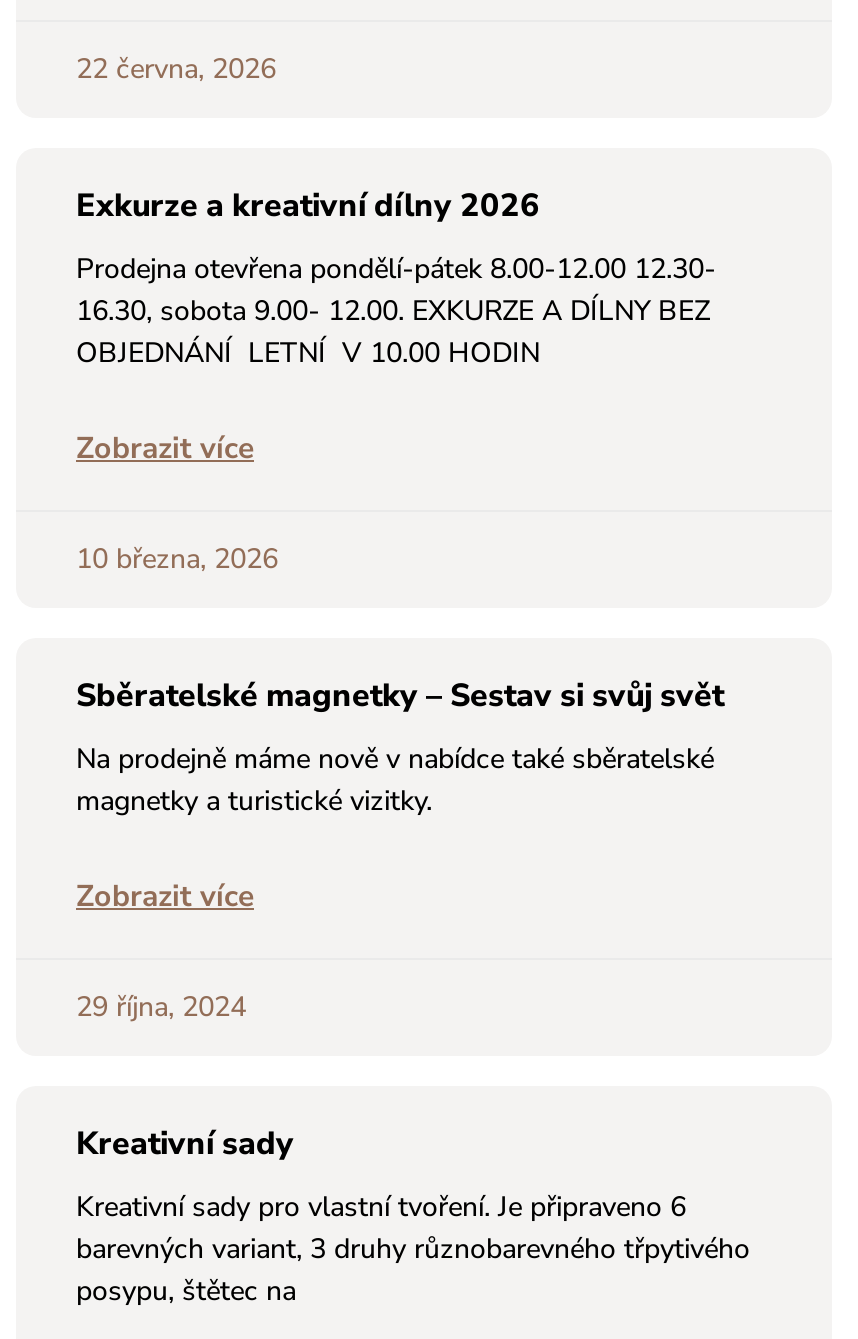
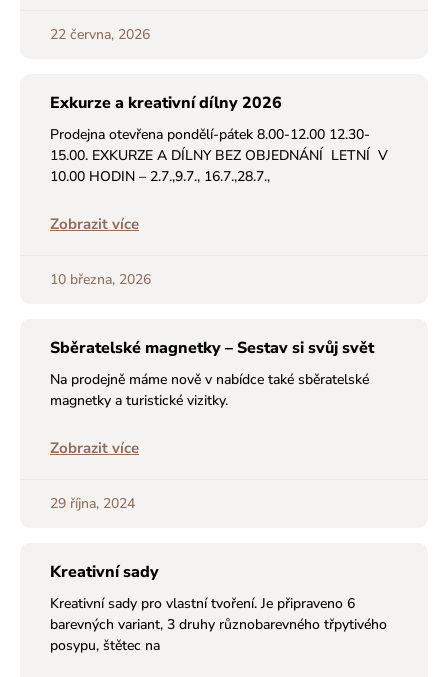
- 16.30, sobota 9.00- 12.00. EXKURZE A DÍLNY BEZ
- OBJEDNÁNÍ LETNÍ V 10.00 HODIN
+ 15.00. EXKURZE A DÍLNY BEZ OBJEDNÁNÍ LETNÍ V
+ 10.00 HODIN – 2.7.,9.7., 16.7.,28.7.,
